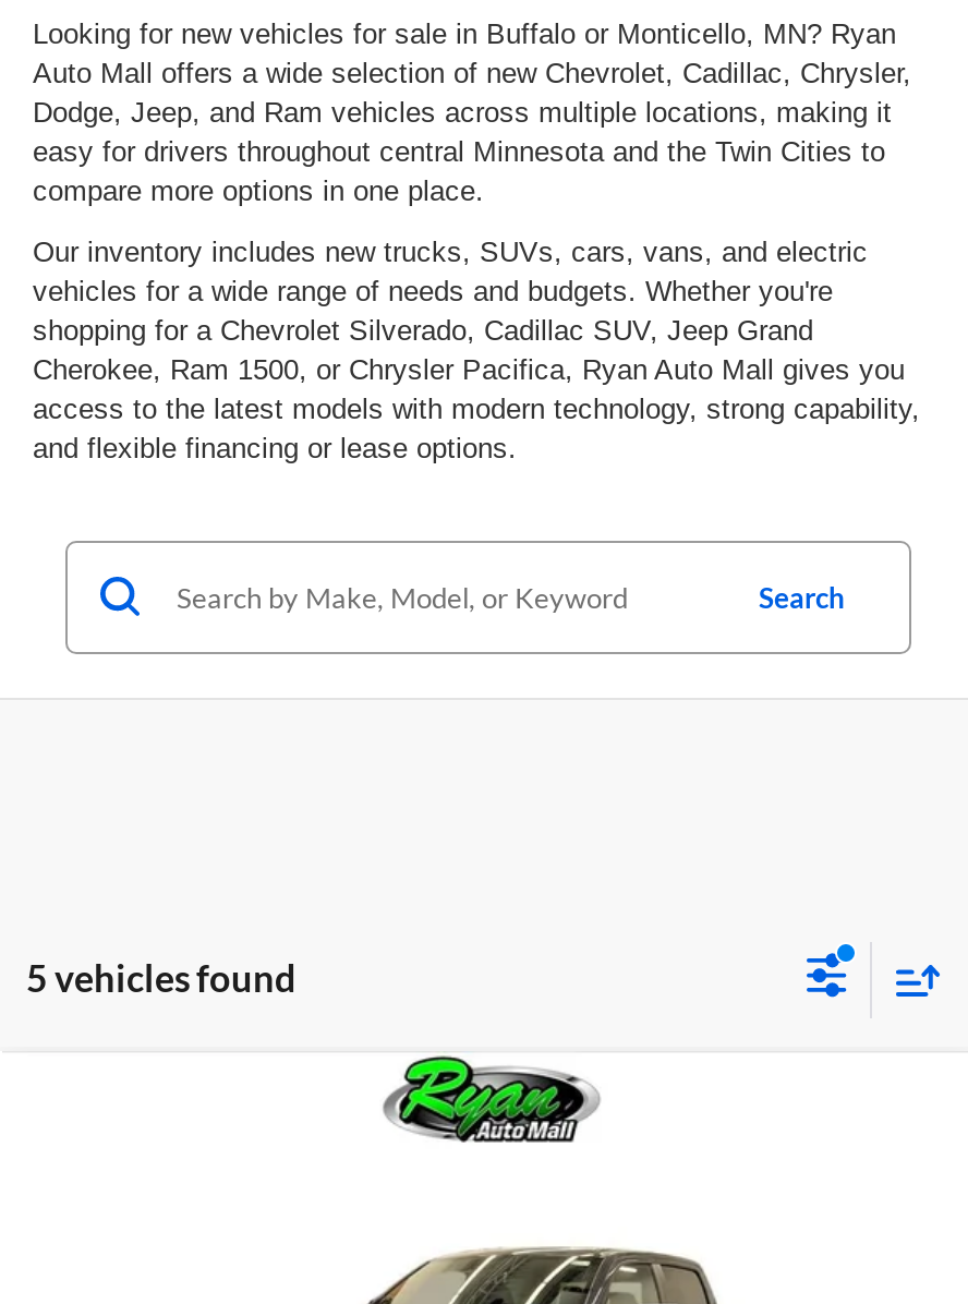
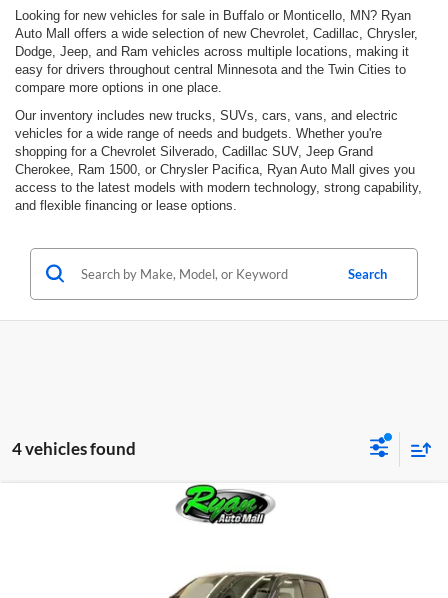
- 5 vehicles found
+ 4 vehicles found
